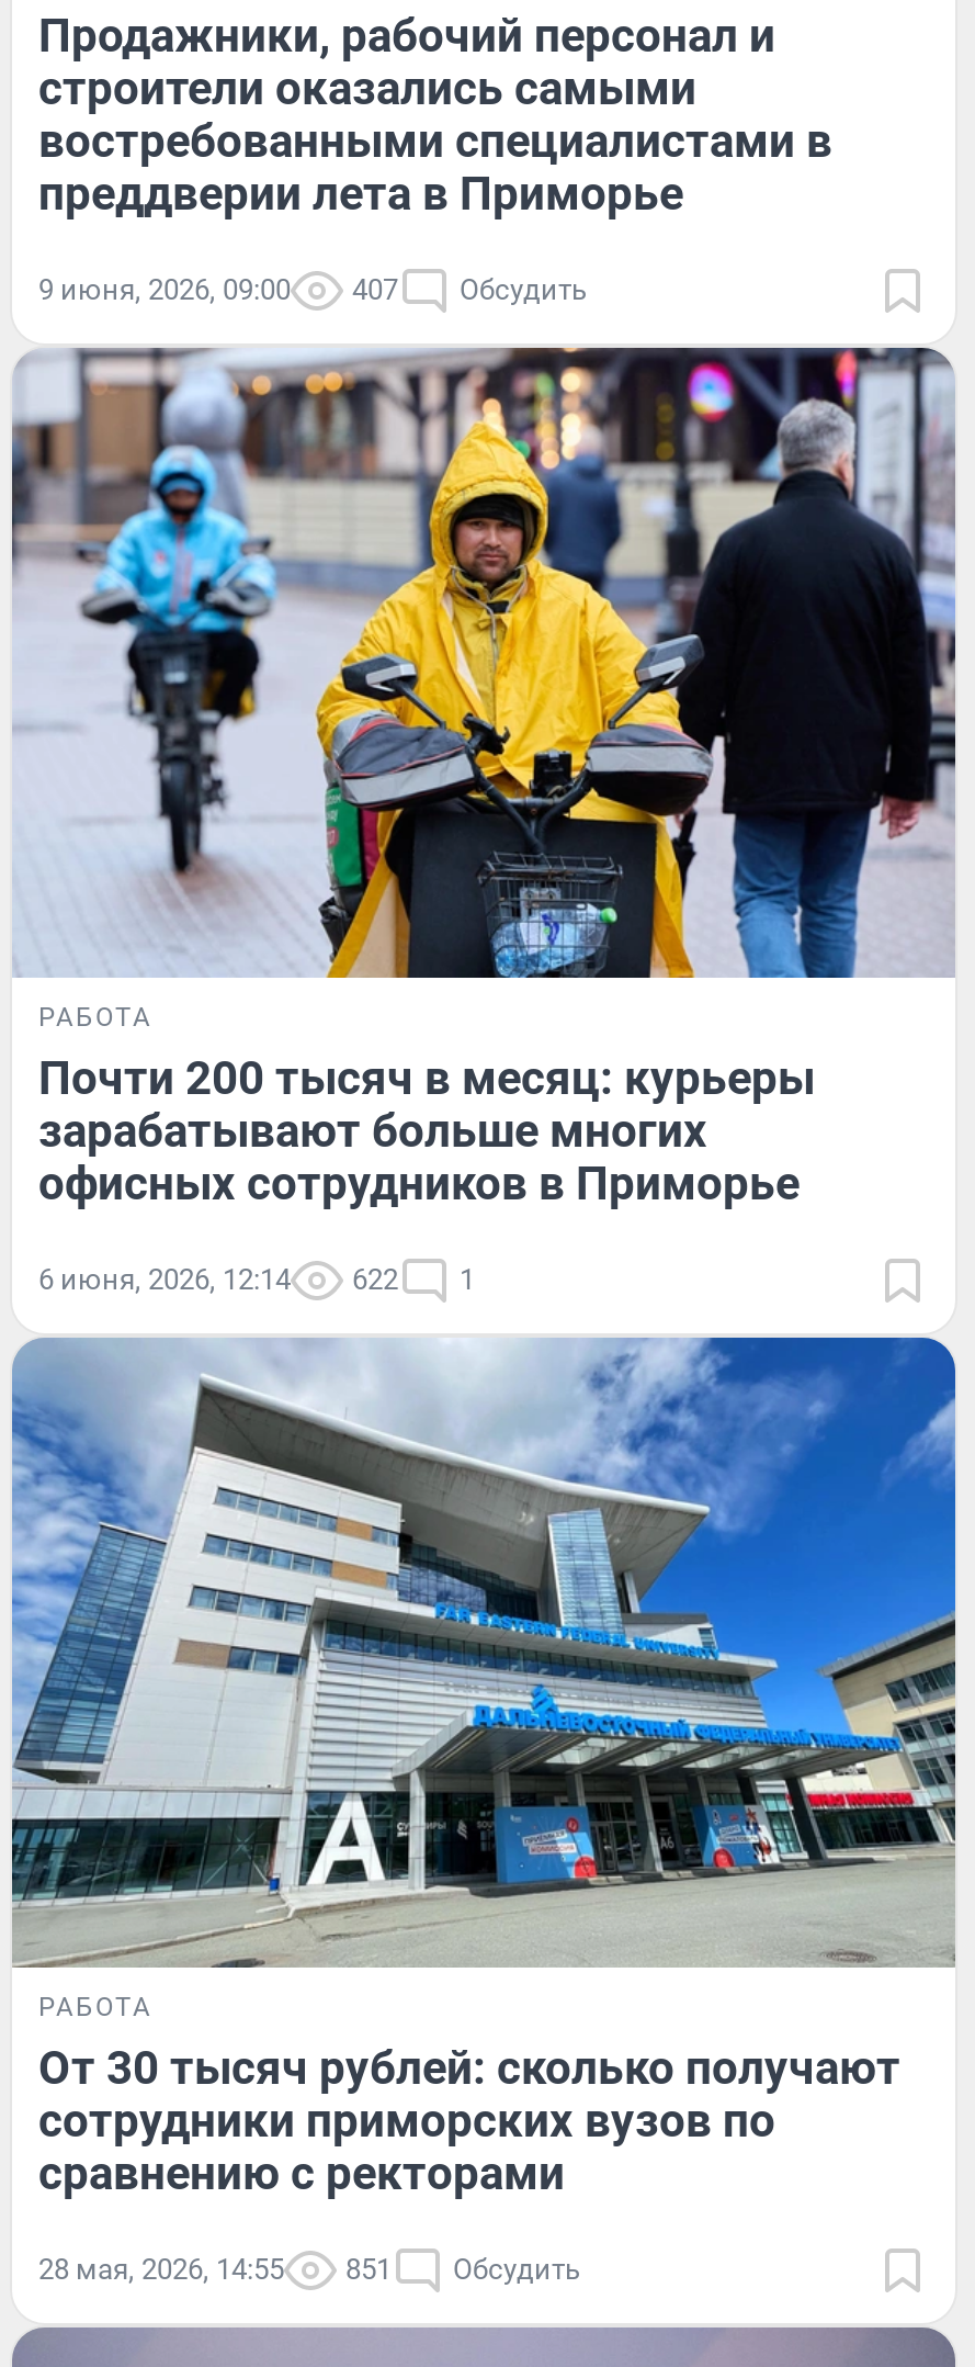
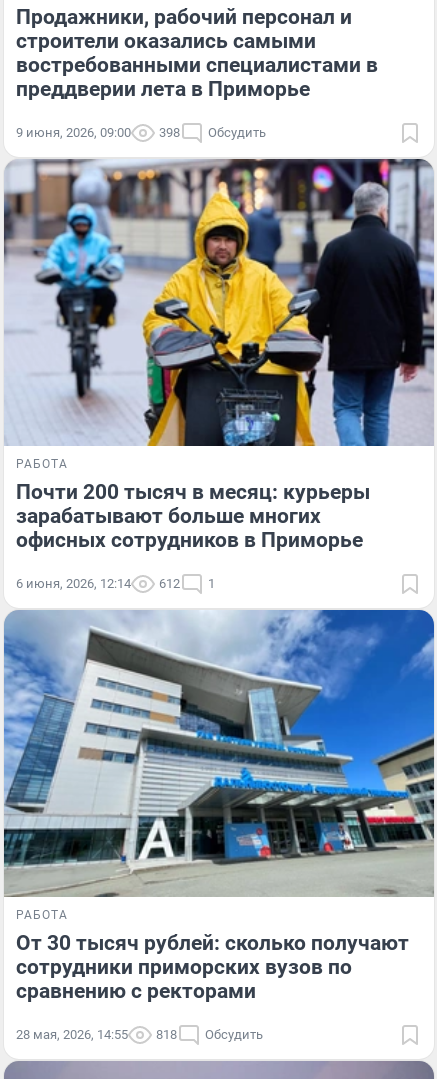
- 9 июня, 2026, 09:00 407 Обсудить
+ 9 июня, 2026, 09:00 398 Обсудить

- 622
+ 612

- 28 мая, 2026, 14:55 851 Обсудить
+ 28 мая, 2026, 14:55 818 Обсудить
